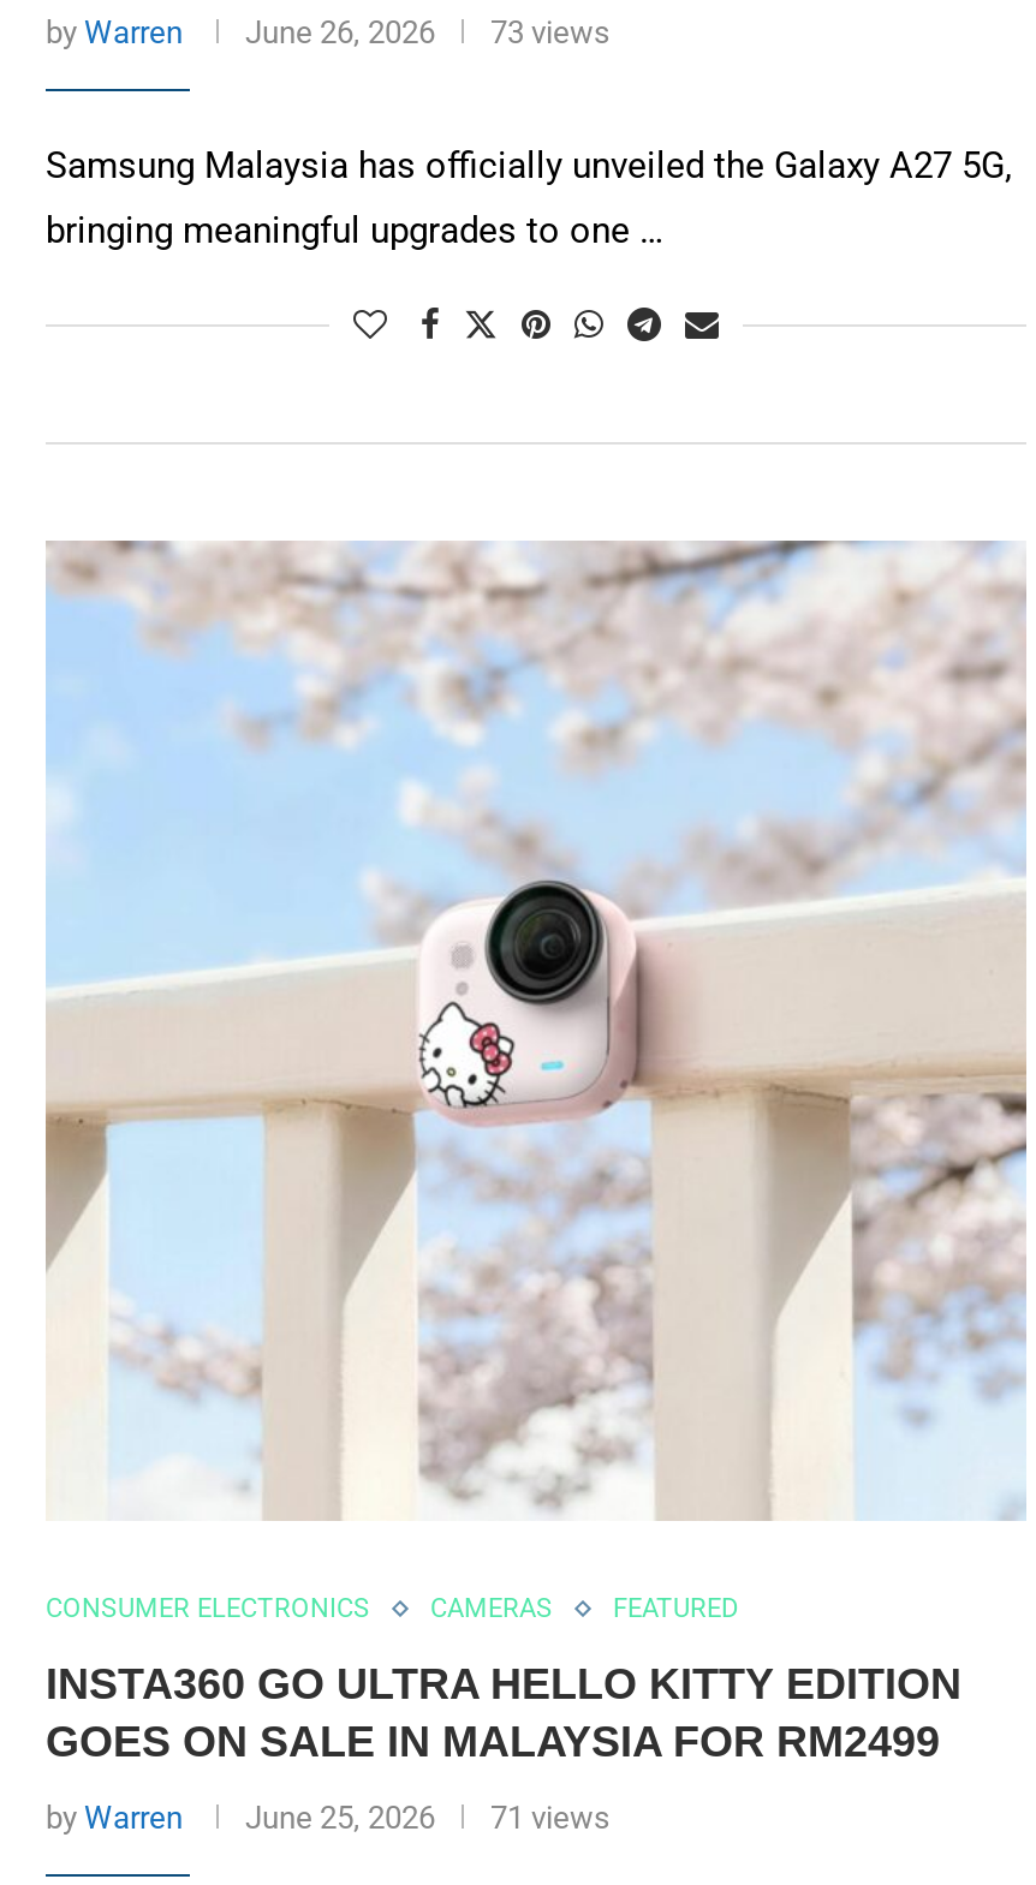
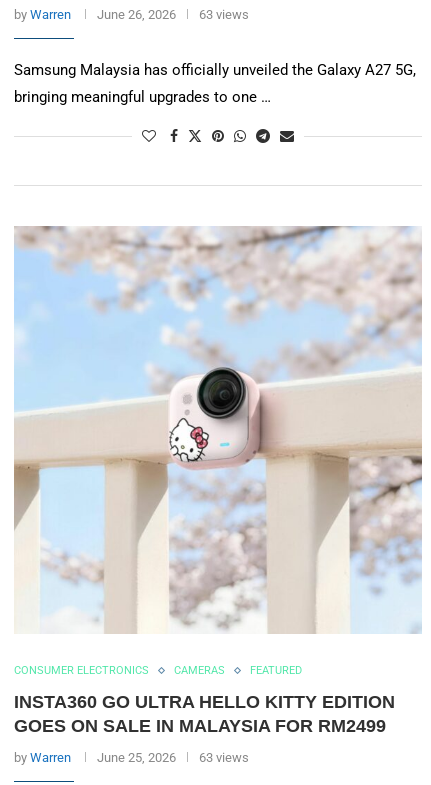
- by Warren June 26, 2026 73 views
+ by Warren June 26, 2026 63 views

- by Warren June 25, 2026 71 views
+ by Warren June 25, 2026 63 views
